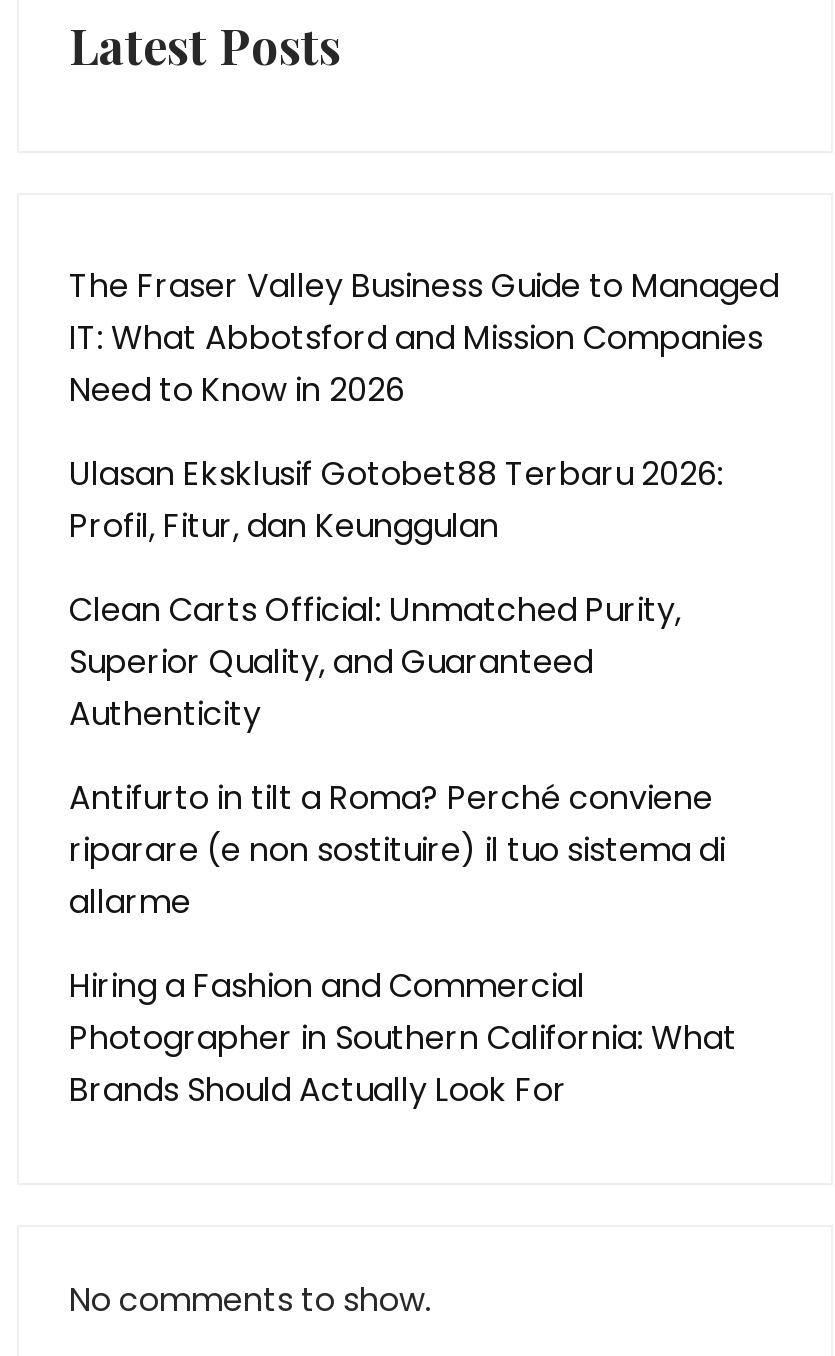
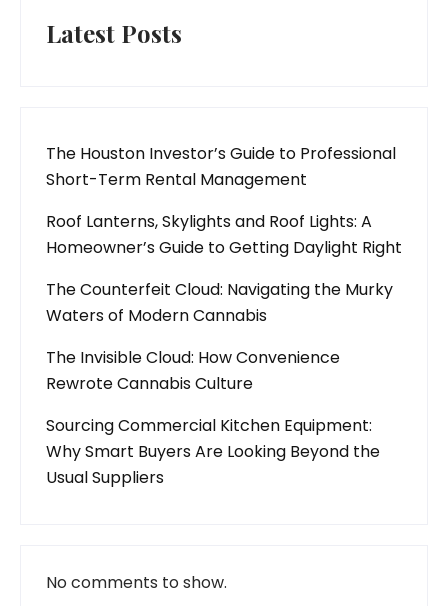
- The Fraser Valley Business Guide to Managed
- IT: What Abbotsford and Mission Companies
- Need to Know in 2026
+ The Houston Investor’s Guide to Professional
+ Short-Term Rental Management

- Ulasan Eksklusif Gotobet88 Terbaru 2026:
- Profil, Fitur, dan Keunggulan
+ Roof Lanterns, Skylights and Roof Lights: A
+ Homeowner’s Guide to Getting Daylight Right

- Clean Carts Official: Unmatched Purity,
- Superior Quality, and Guaranteed
- Authenticity
+ The Counterfeit Cloud: Navigating the Murky
+ Waters of Modern Cannabis

- Antifurto in tilt a Roma? Perché conviene
- riparare (e non sostituire) il tuo sistema di
- allarme
+ The Invisible Cloud: How Convenience
+ Rewrote Cannabis Culture

- Hiring a Fashion and Commercial
- Photographer in Southern California: What
- Brands Should Actually Look For
+ Sourcing Commercial Kitchen Equipment:
+ Why Smart Buyers Are Looking Beyond the
+ Usual Suppliers
